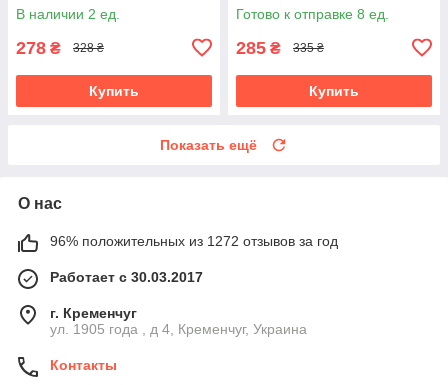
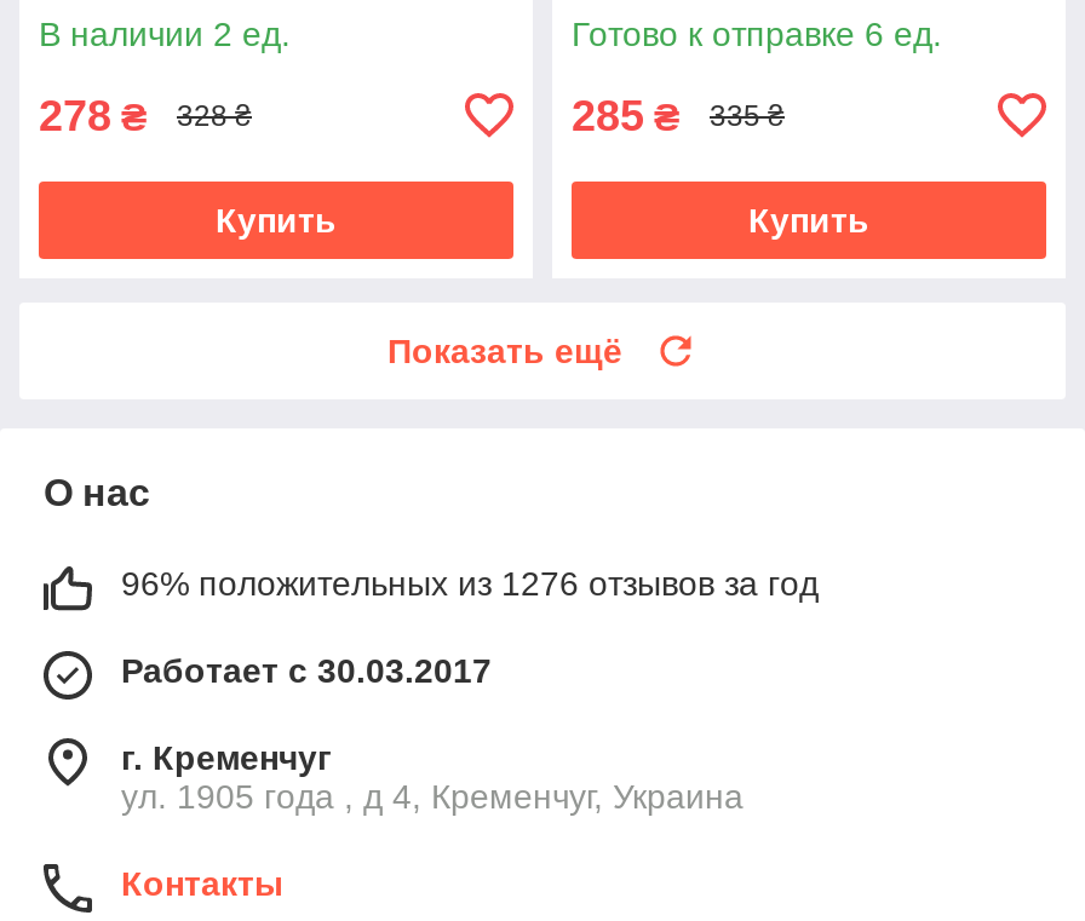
- Готово к отправке 8 ед.
+ Готово к отправке 6 ед.

- 96% положительных из 1272 отзывов за год
+ 96% положительных из 1276 отзывов за год
